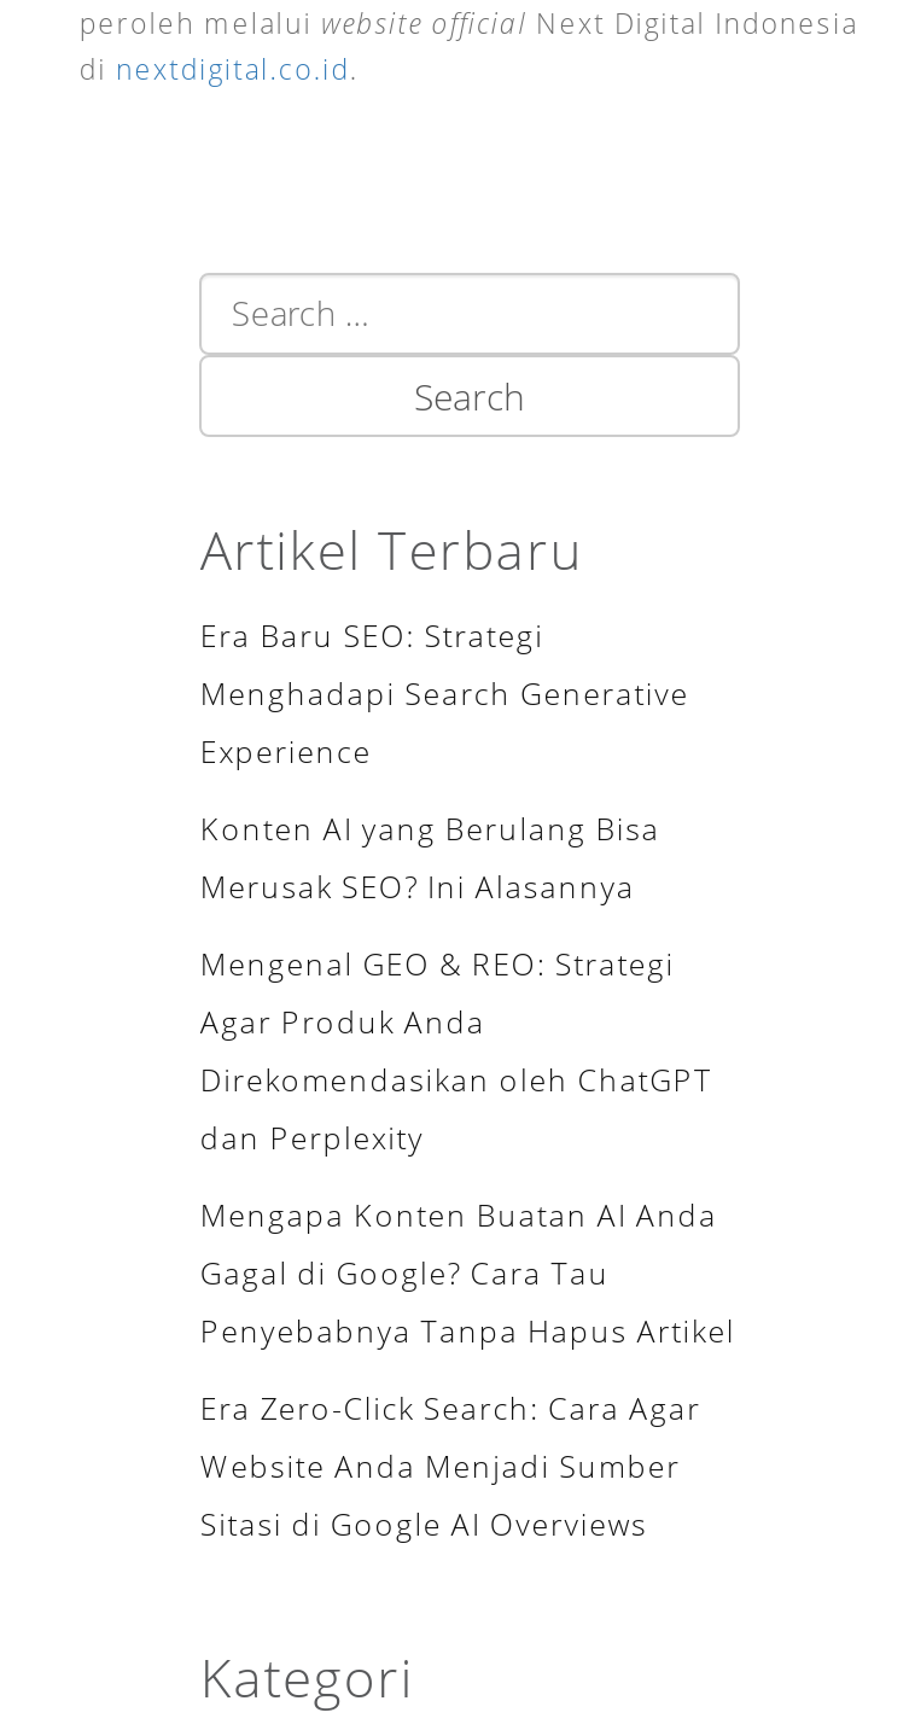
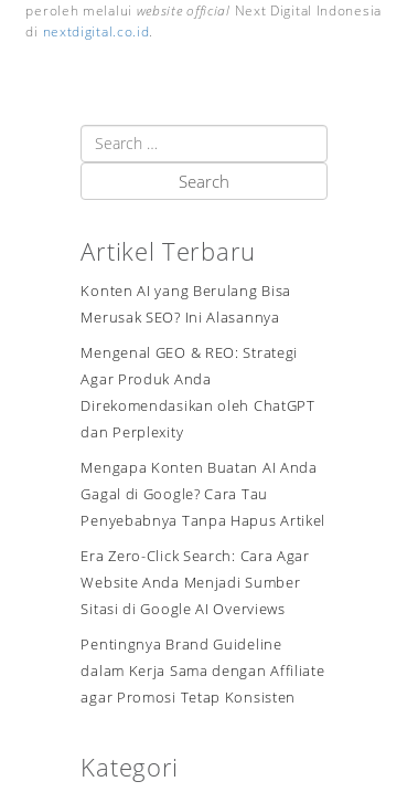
- Era Baru SEO: Strategi
- Menghadapi Search Generative
- Experience

moved up: Konten AI yang Berulang Bisa | Merusak SEO? Ini Alasannya | Mengenal GEO & REO: Strategi | ... | Website Anda Menjadi Sumber | Sitasi di Google AI Overviews

+ Pentingnya Brand Guideline
+ dalam Kerja Sama dengan Affiliate
+ agar Promosi Tetap Konsisten
